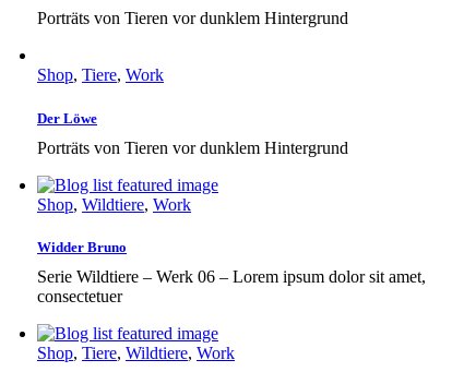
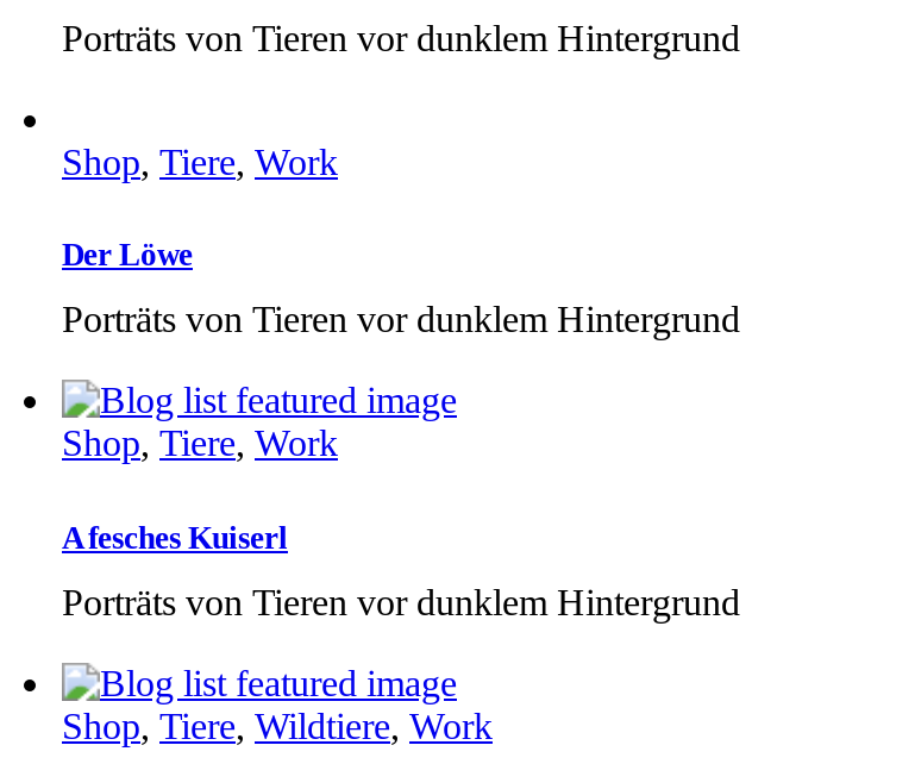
- Shop, Wildtiere, Work
+ Shop, Tiere, Work

- Widder Bruno
+ A fesches Kuiserl

- Serie Wildtiere – Werk 06 – Lorem ipsum dolor sit amet,
- consectetuer
+ Porträts von Tieren vor dunklem Hintergrund
